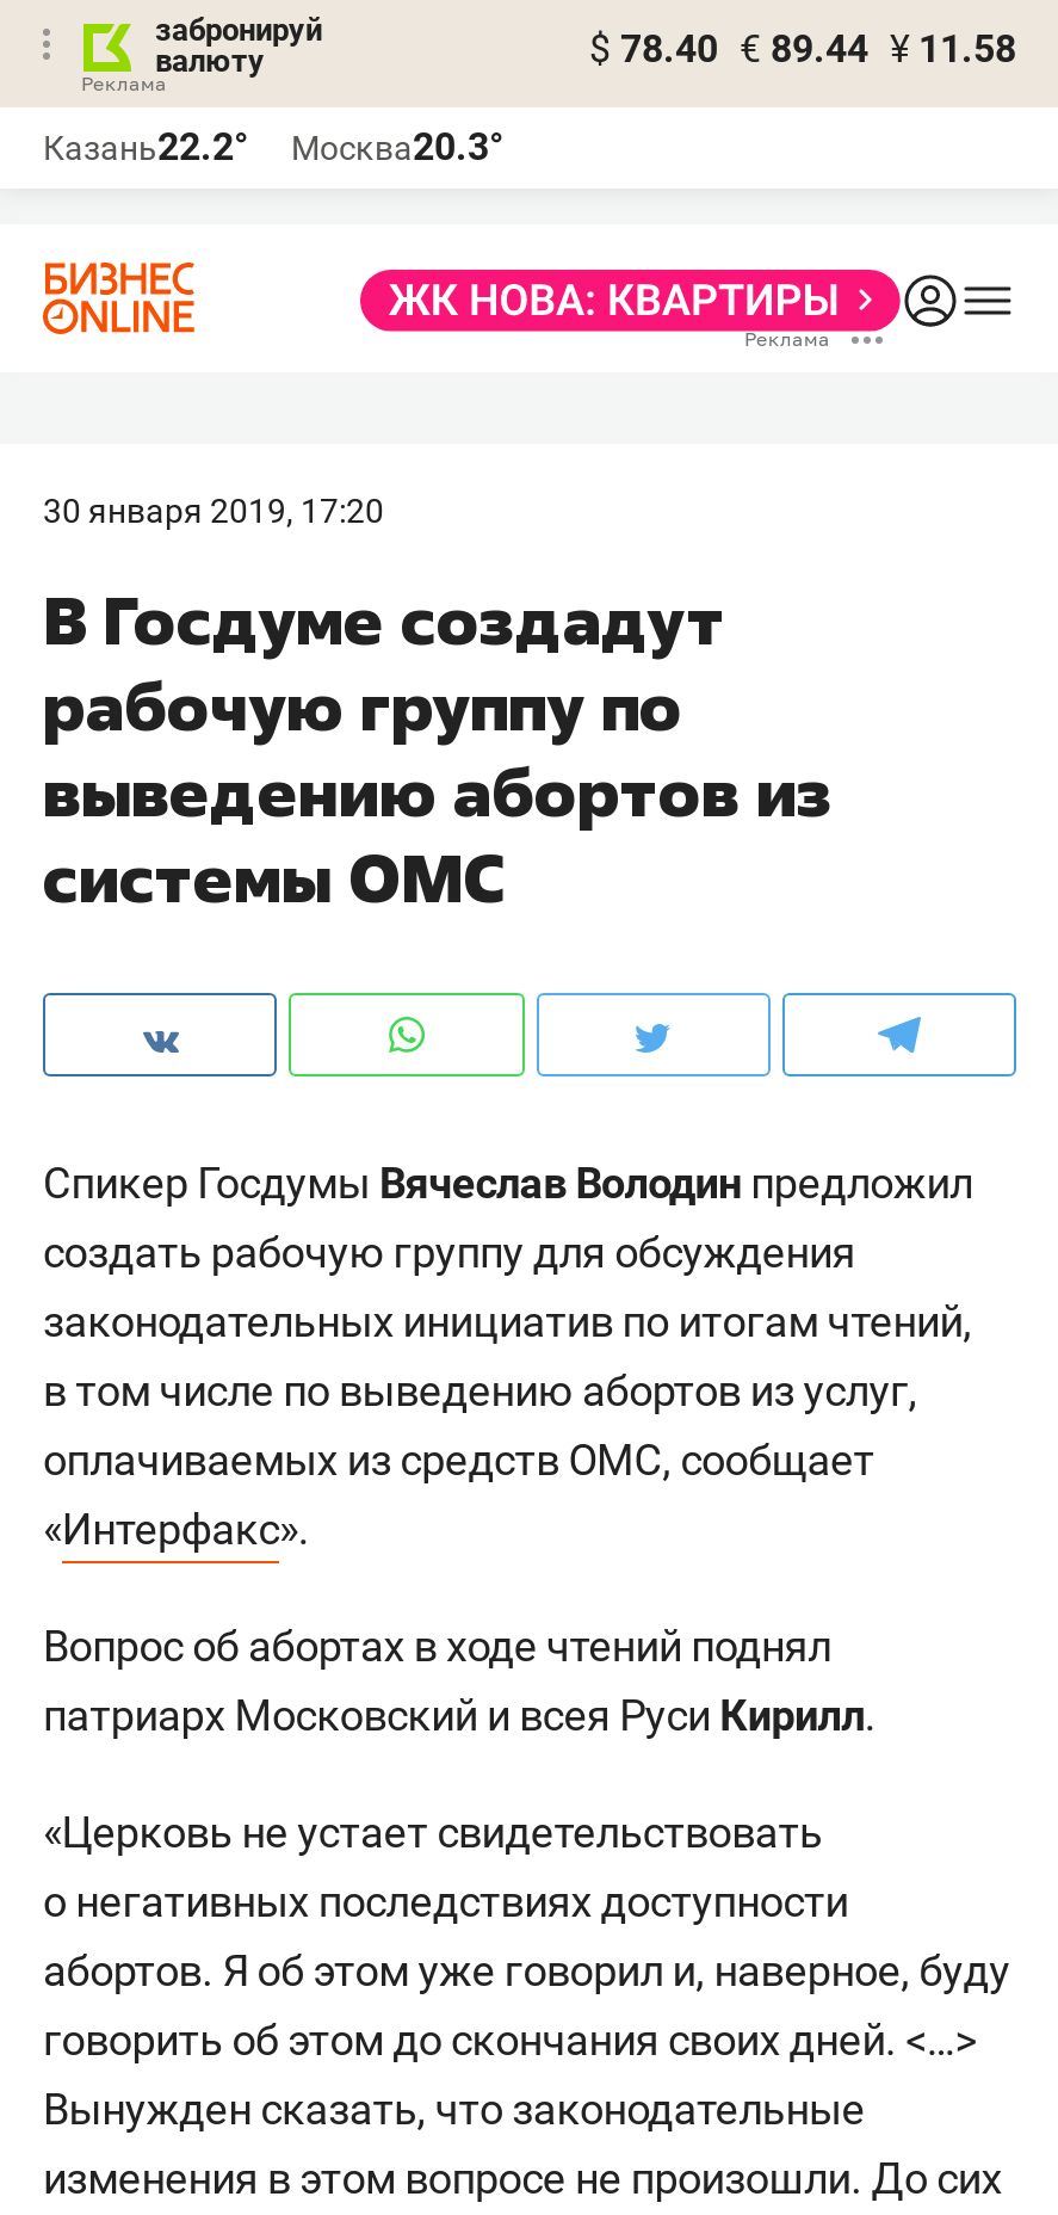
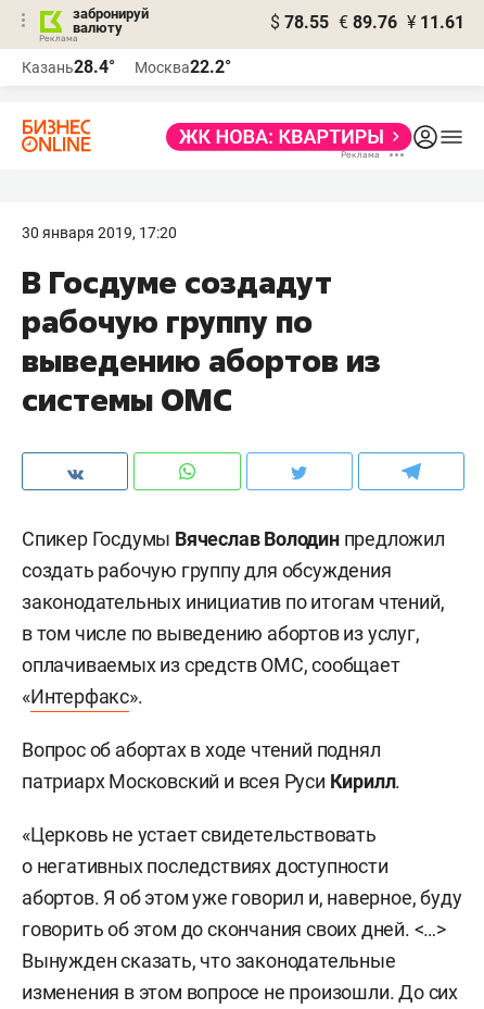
- $ 78.40 € 89.44 ¥ 11.58
+ $ 78.55 € 89.76 ¥ 11.61

- Казань22.2°
+ Казань28.4°

- Москва20.3°
+ Москва22.2°
